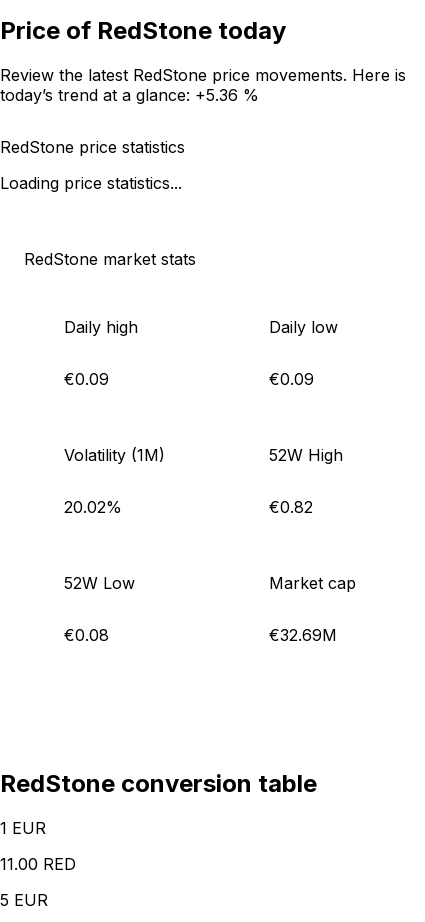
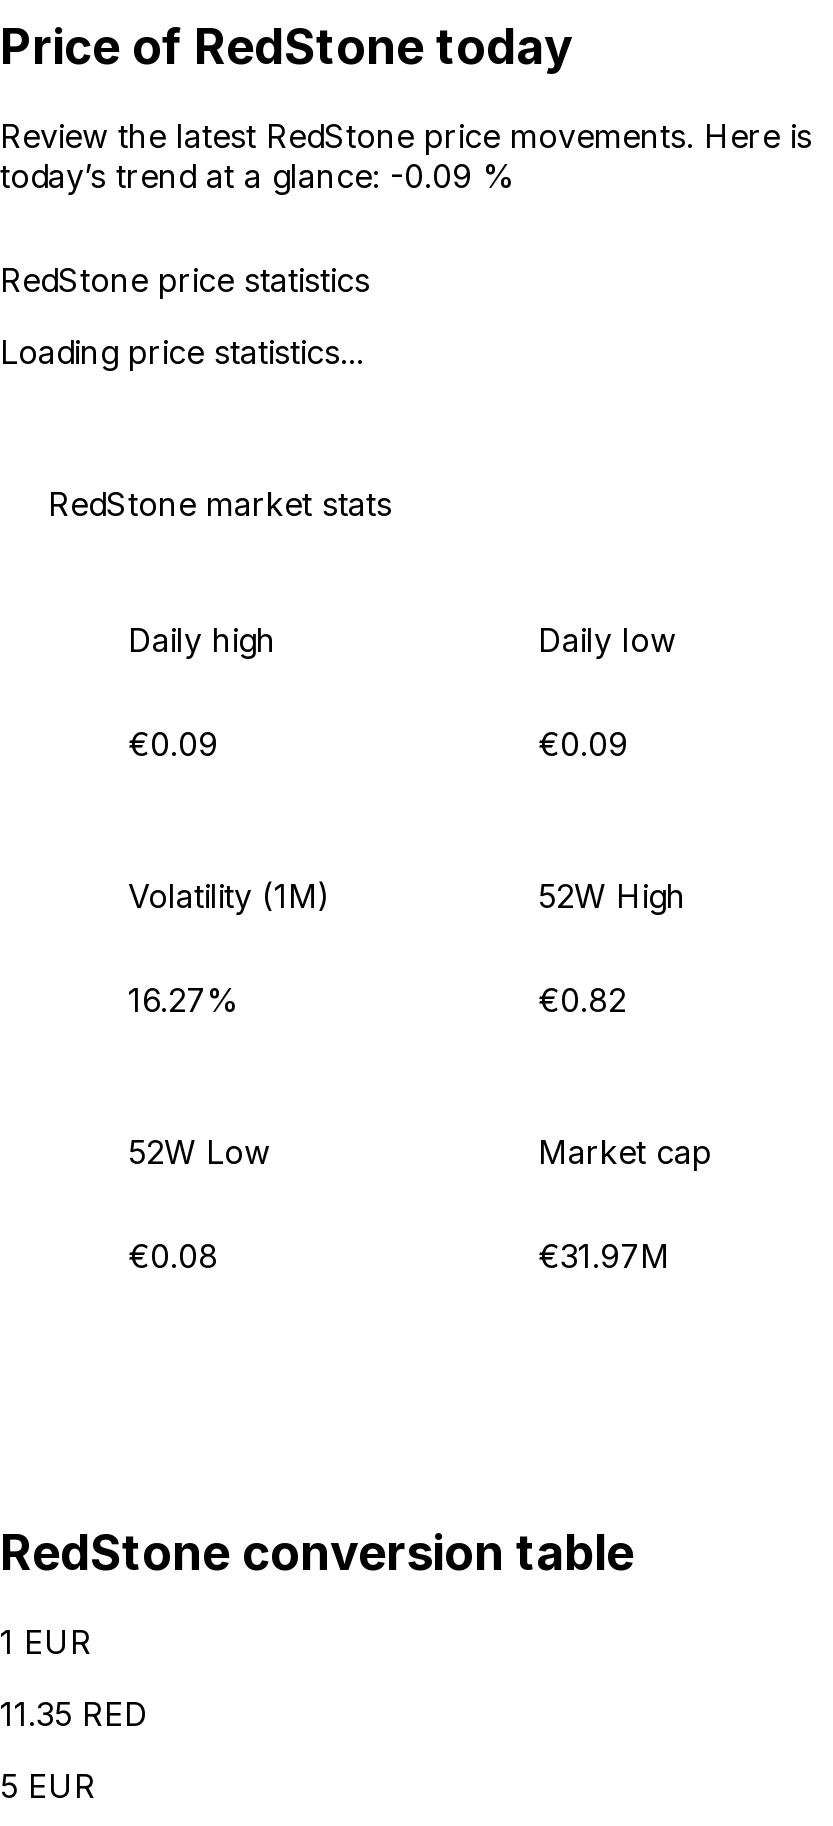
- today’s trend at a glance: +5.36 %
+ today’s trend at a glance: -0.09 %

- 20.02%
+ 16.27%

- €32.69M
+ €31.97M

- 11.00 RED
+ 11.35 RED
